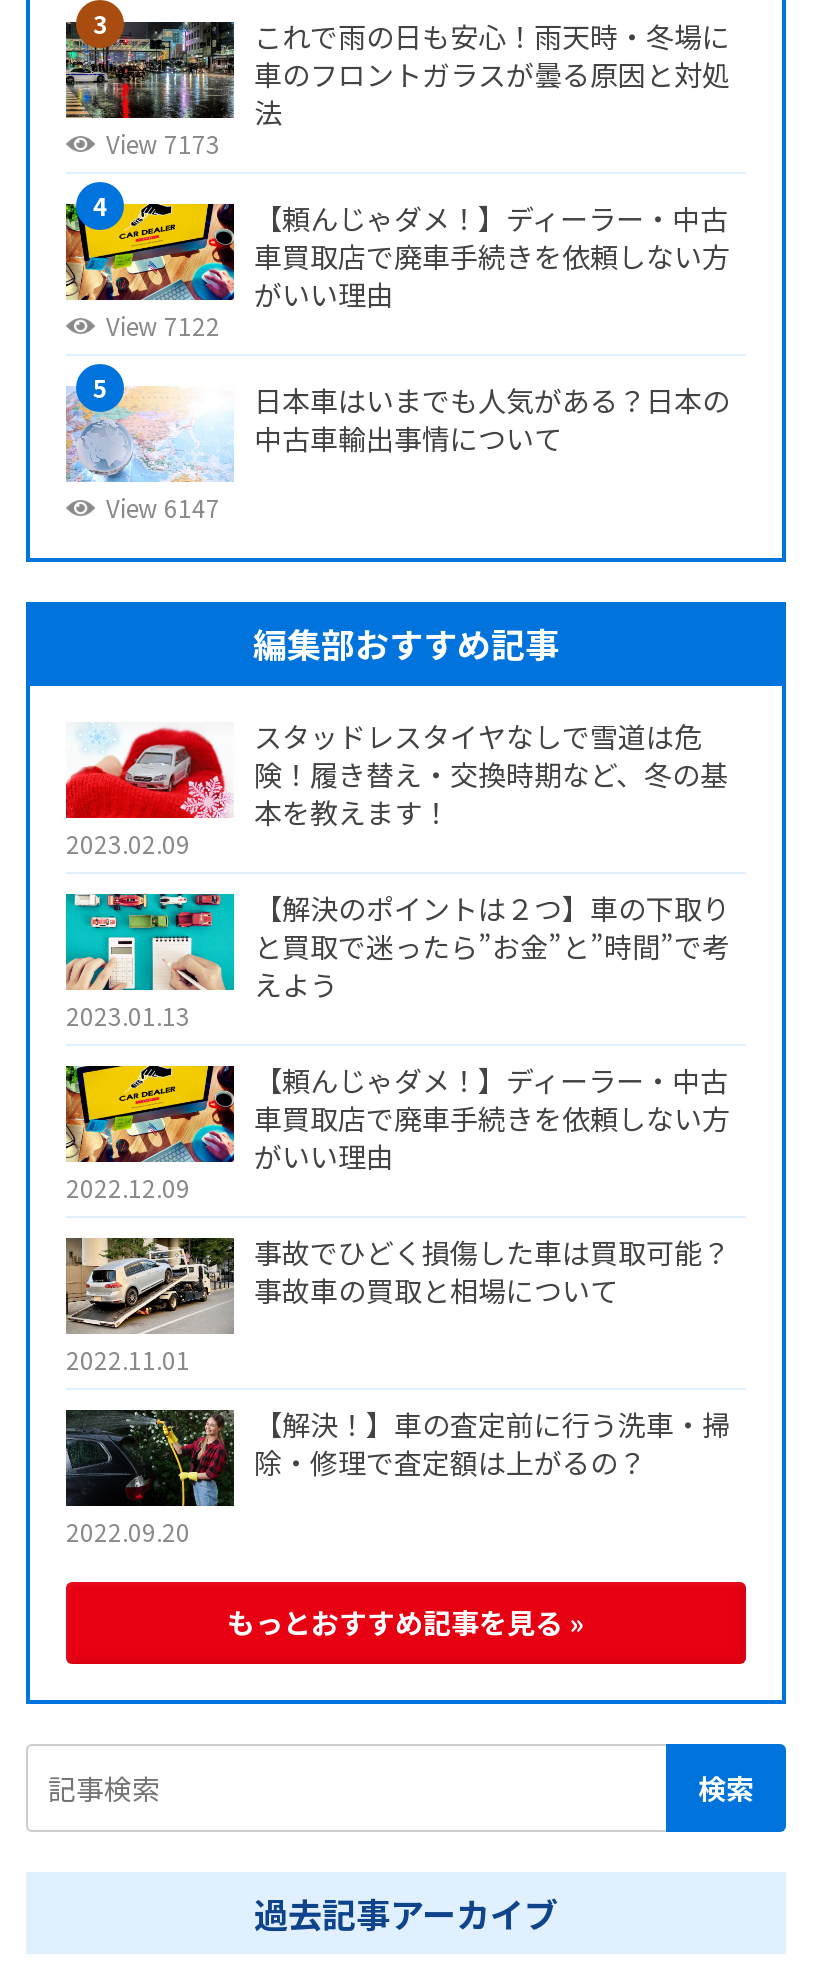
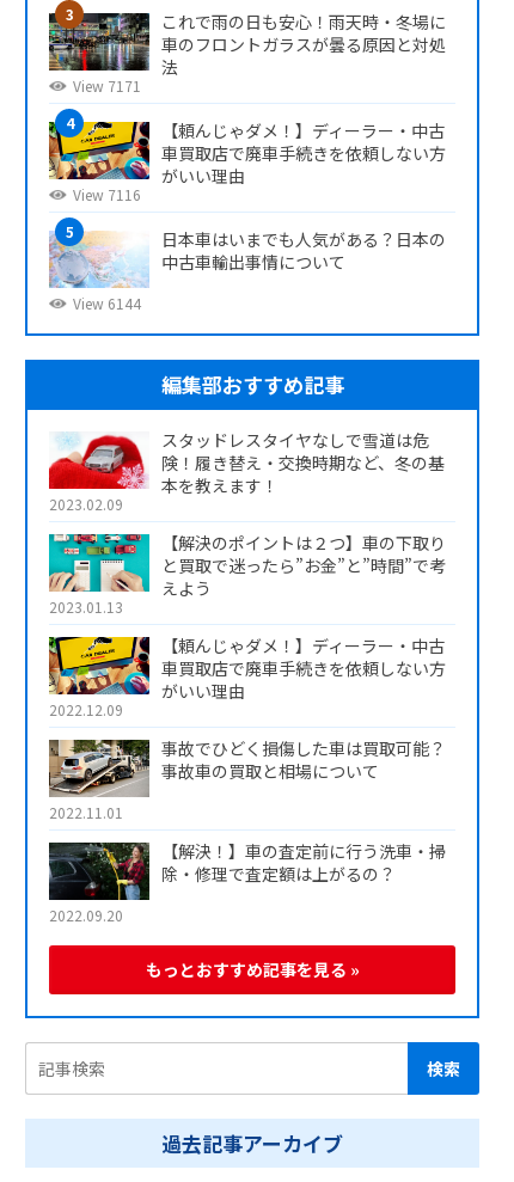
- View 7173
+ View 7171

- View 7122
+ View 7116

- View 6147
+ View 6144
